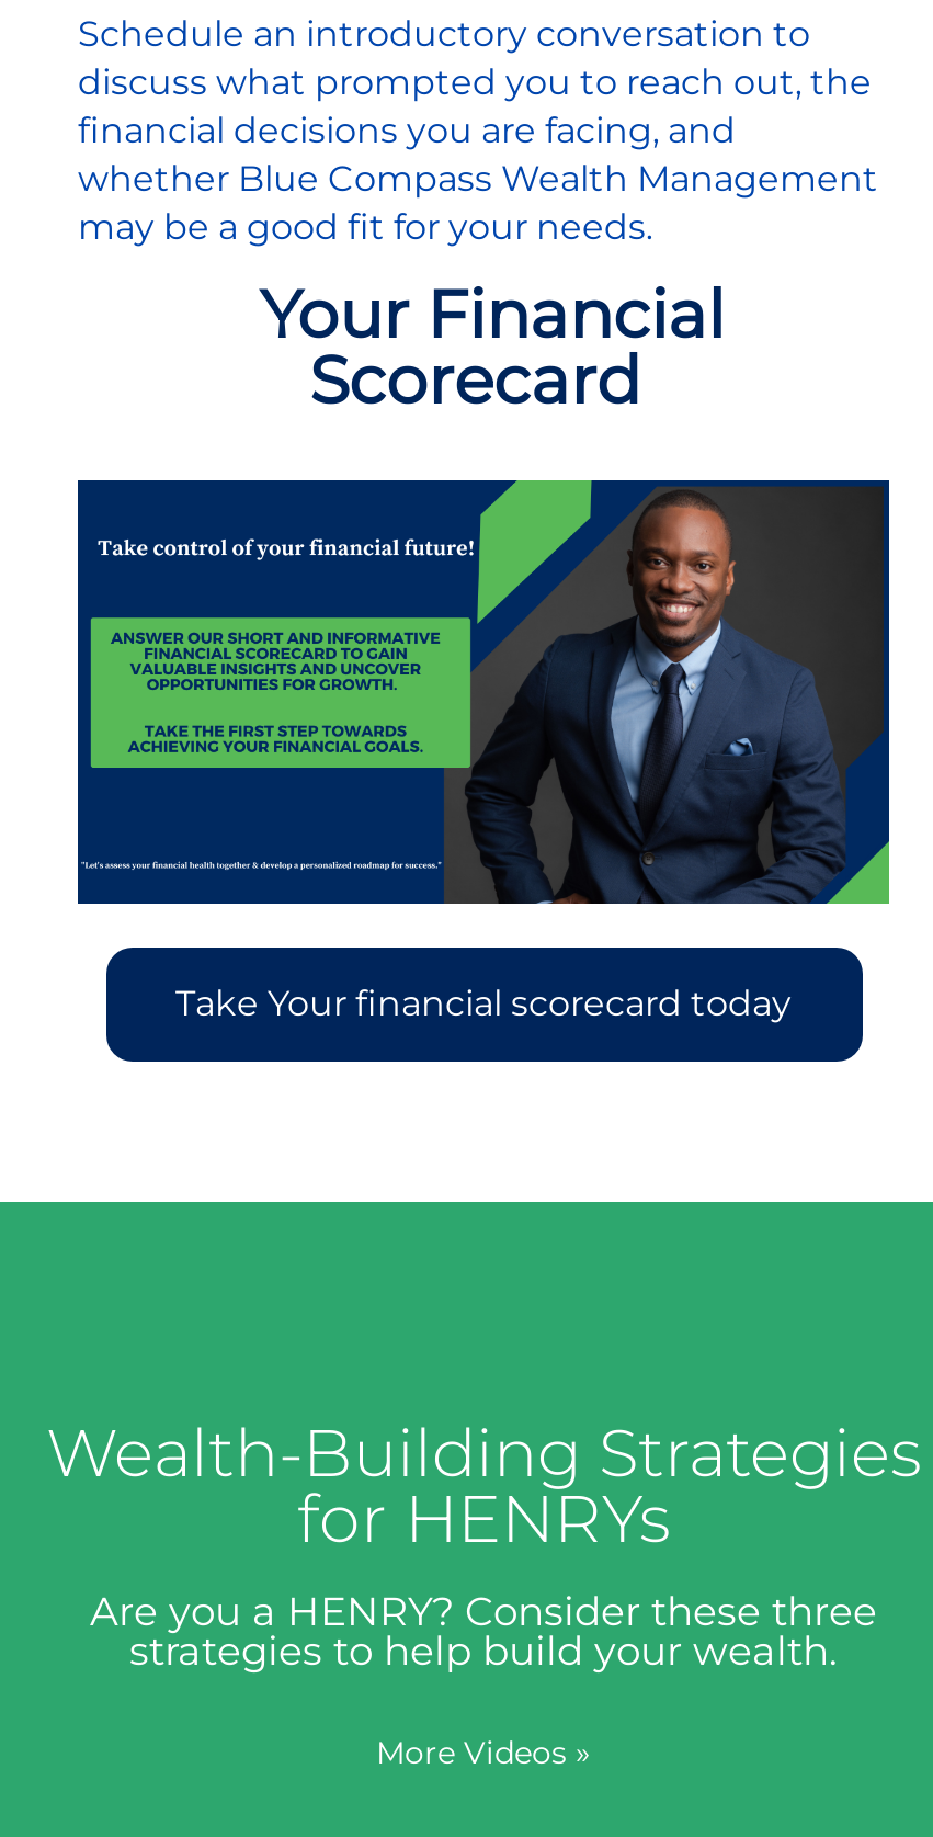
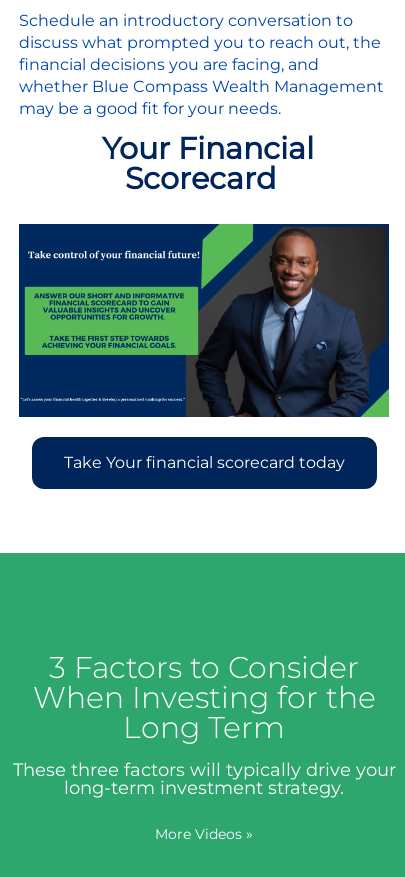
- Wealth-Building Strategies
- for HENRYs
- Are you a HENRY? Consider these three
- strategies to help build your wealth.
+ 3 Factors to Consider
+ When Investing for the
+ Long Term
+ These three factors will typically drive your
+ long-term investment strategy.
